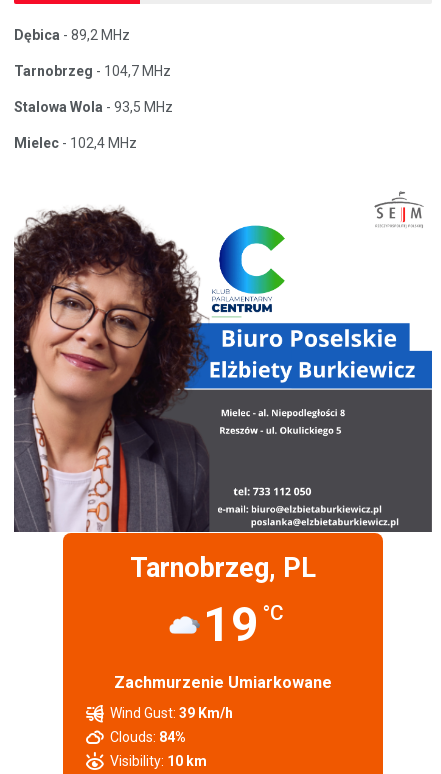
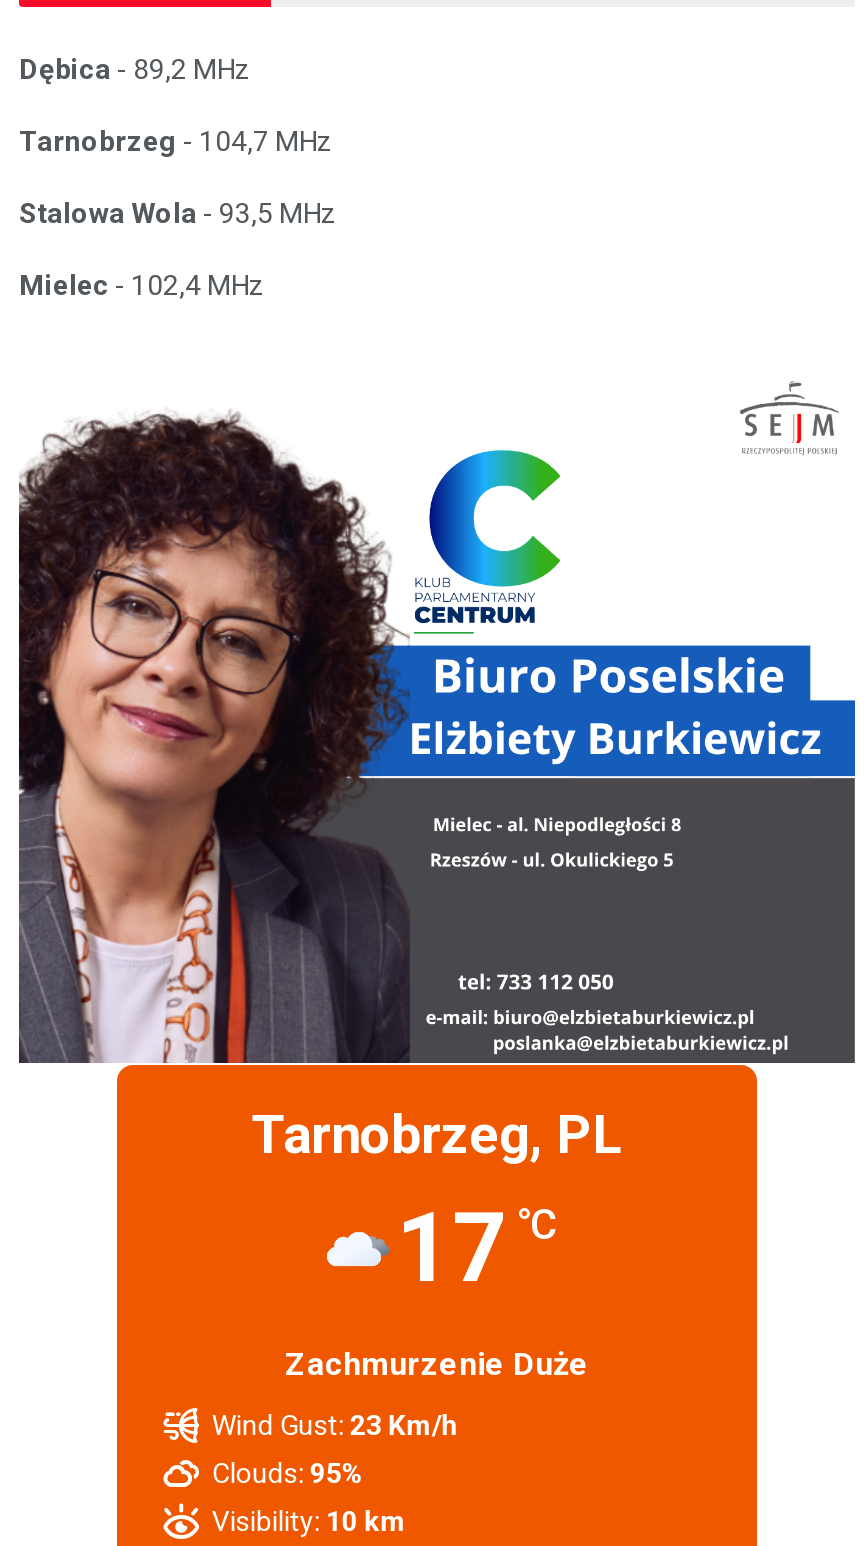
- 19 °C
+ 17 °C

- Zachmurzenie Umiarkowane
+ Zachmurzenie Duże

- Wind Gust: 39 Km/h
+ Wind Gust: 23 Km/h

- Clouds: 84%
+ Clouds: 95%
